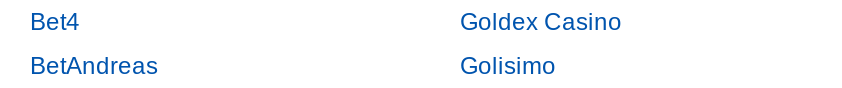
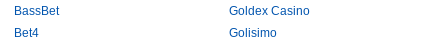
- Bet4
+ BassBet

- BetAndreas
+ Bet4
